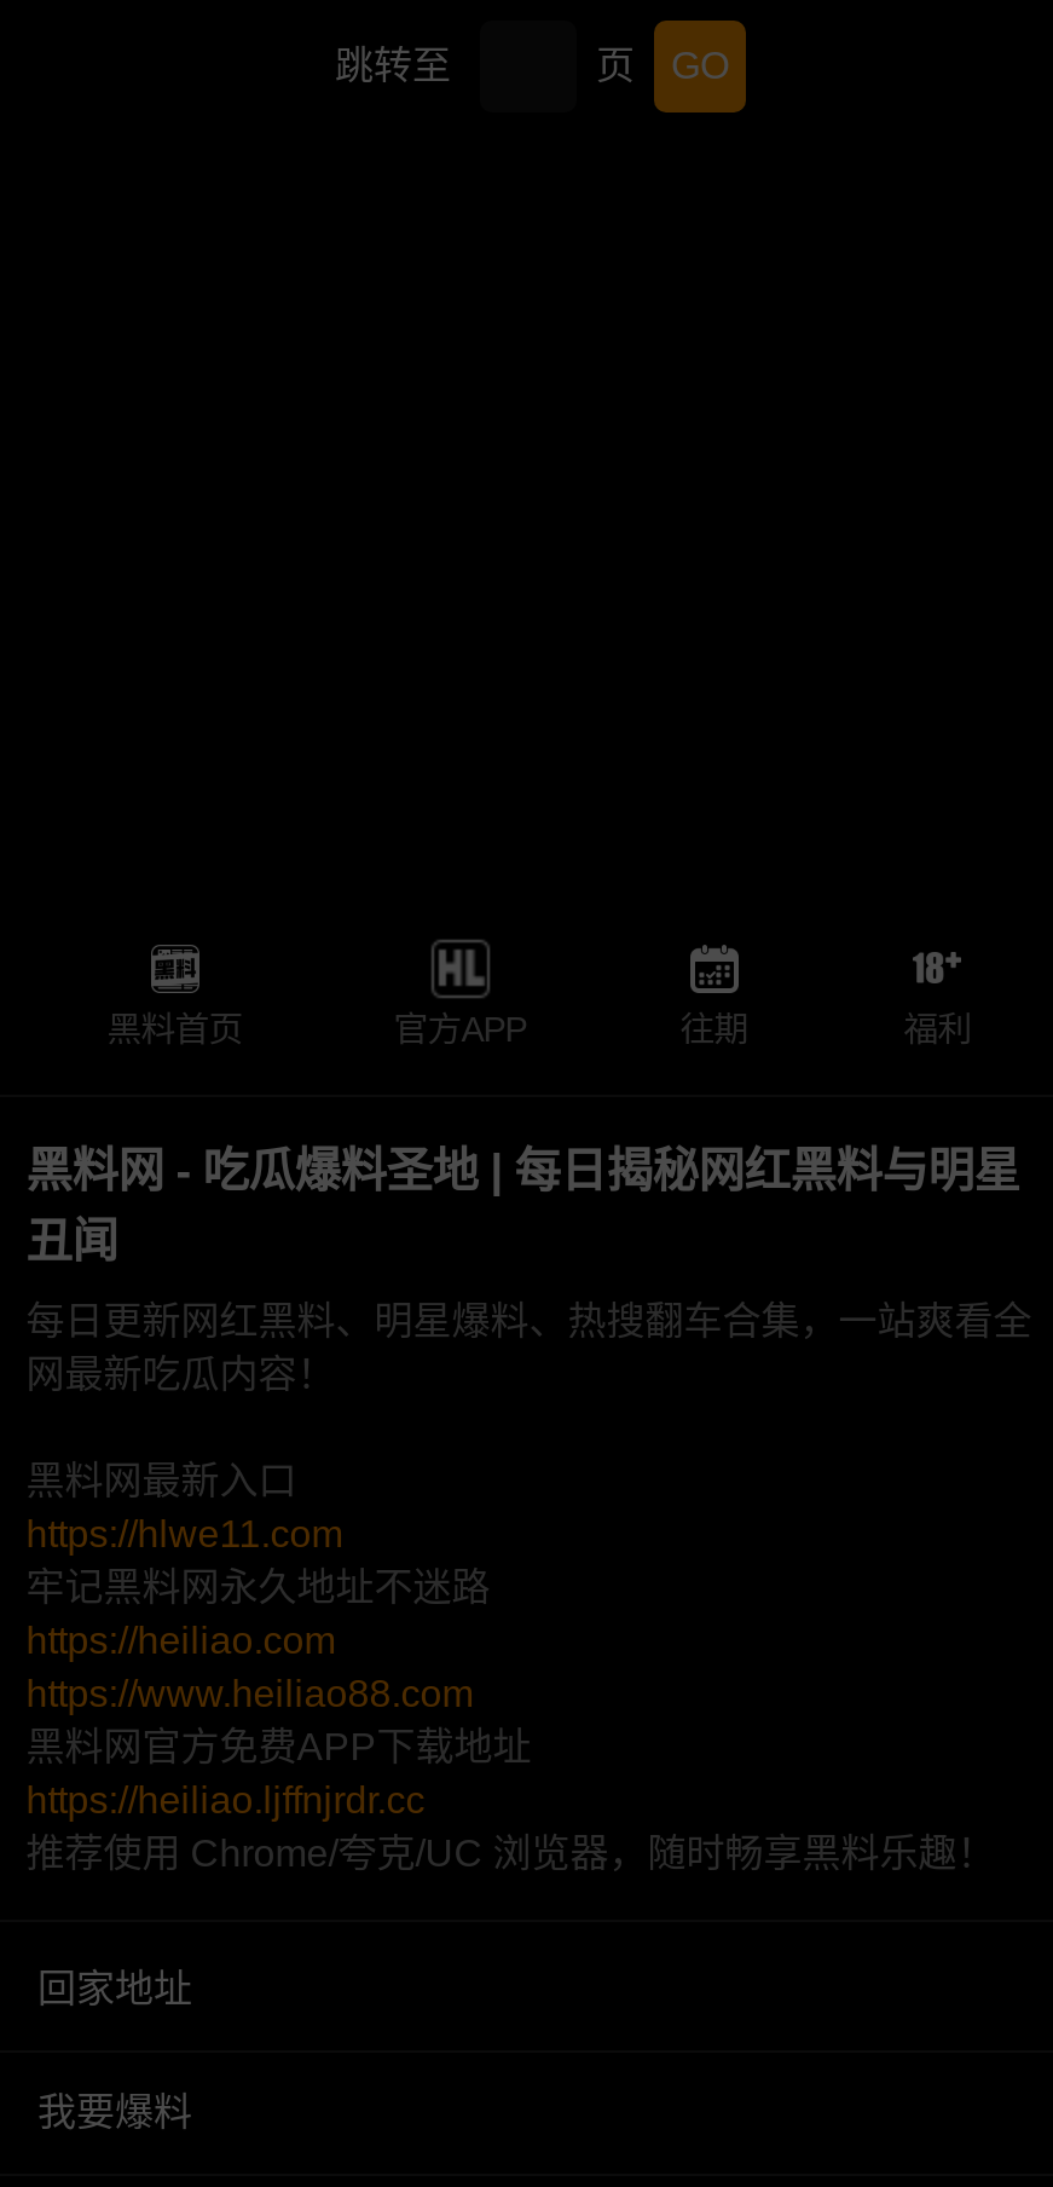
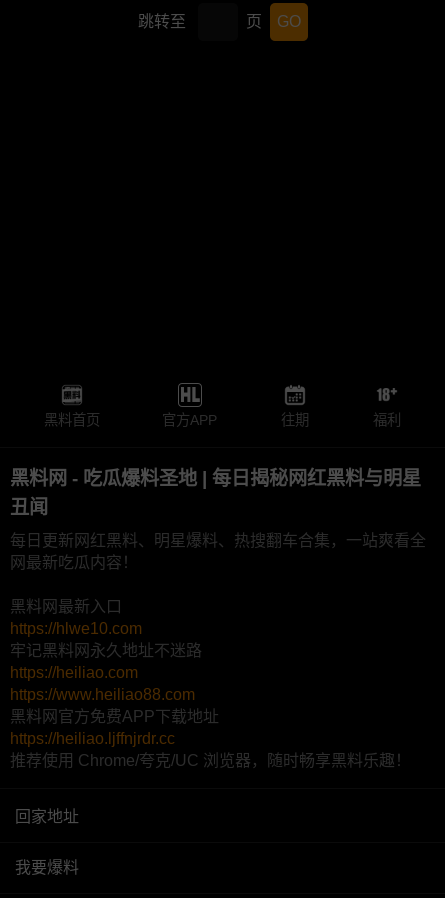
- https://hlwe11.com
+ https://hlwe10.com
